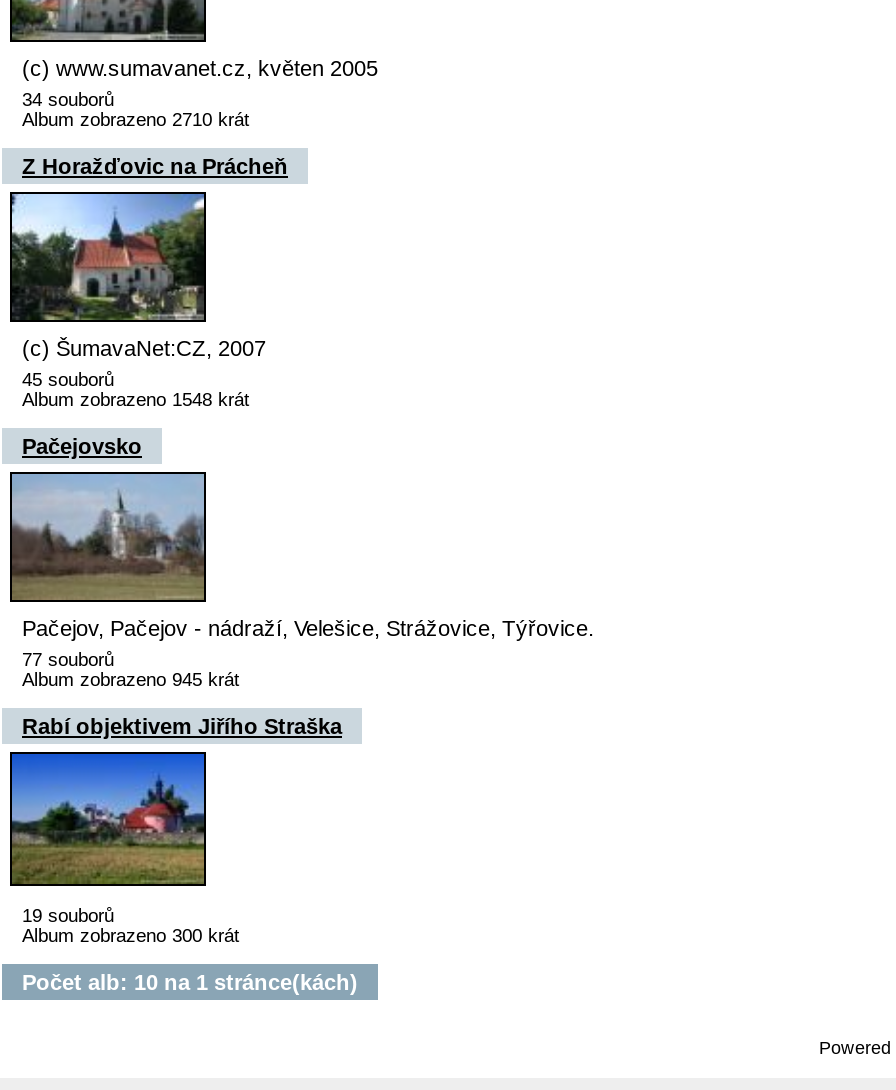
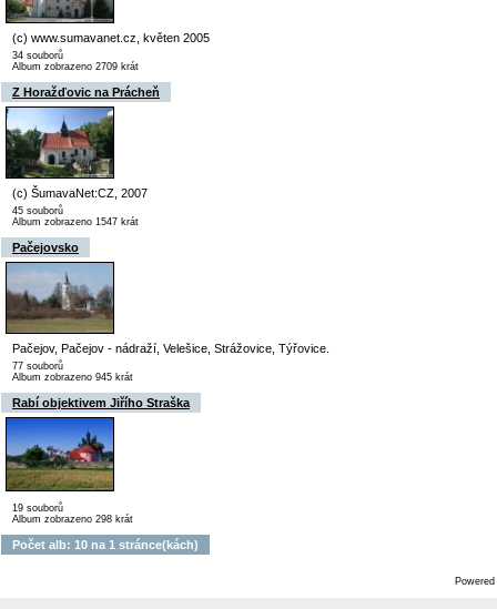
- Album zobrazeno 2710 krát
+ Album zobrazeno 2709 krát

- Album zobrazeno 1548 krát
+ Album zobrazeno 1547 krát

- Album zobrazeno 300 krát
+ Album zobrazeno 298 krát
